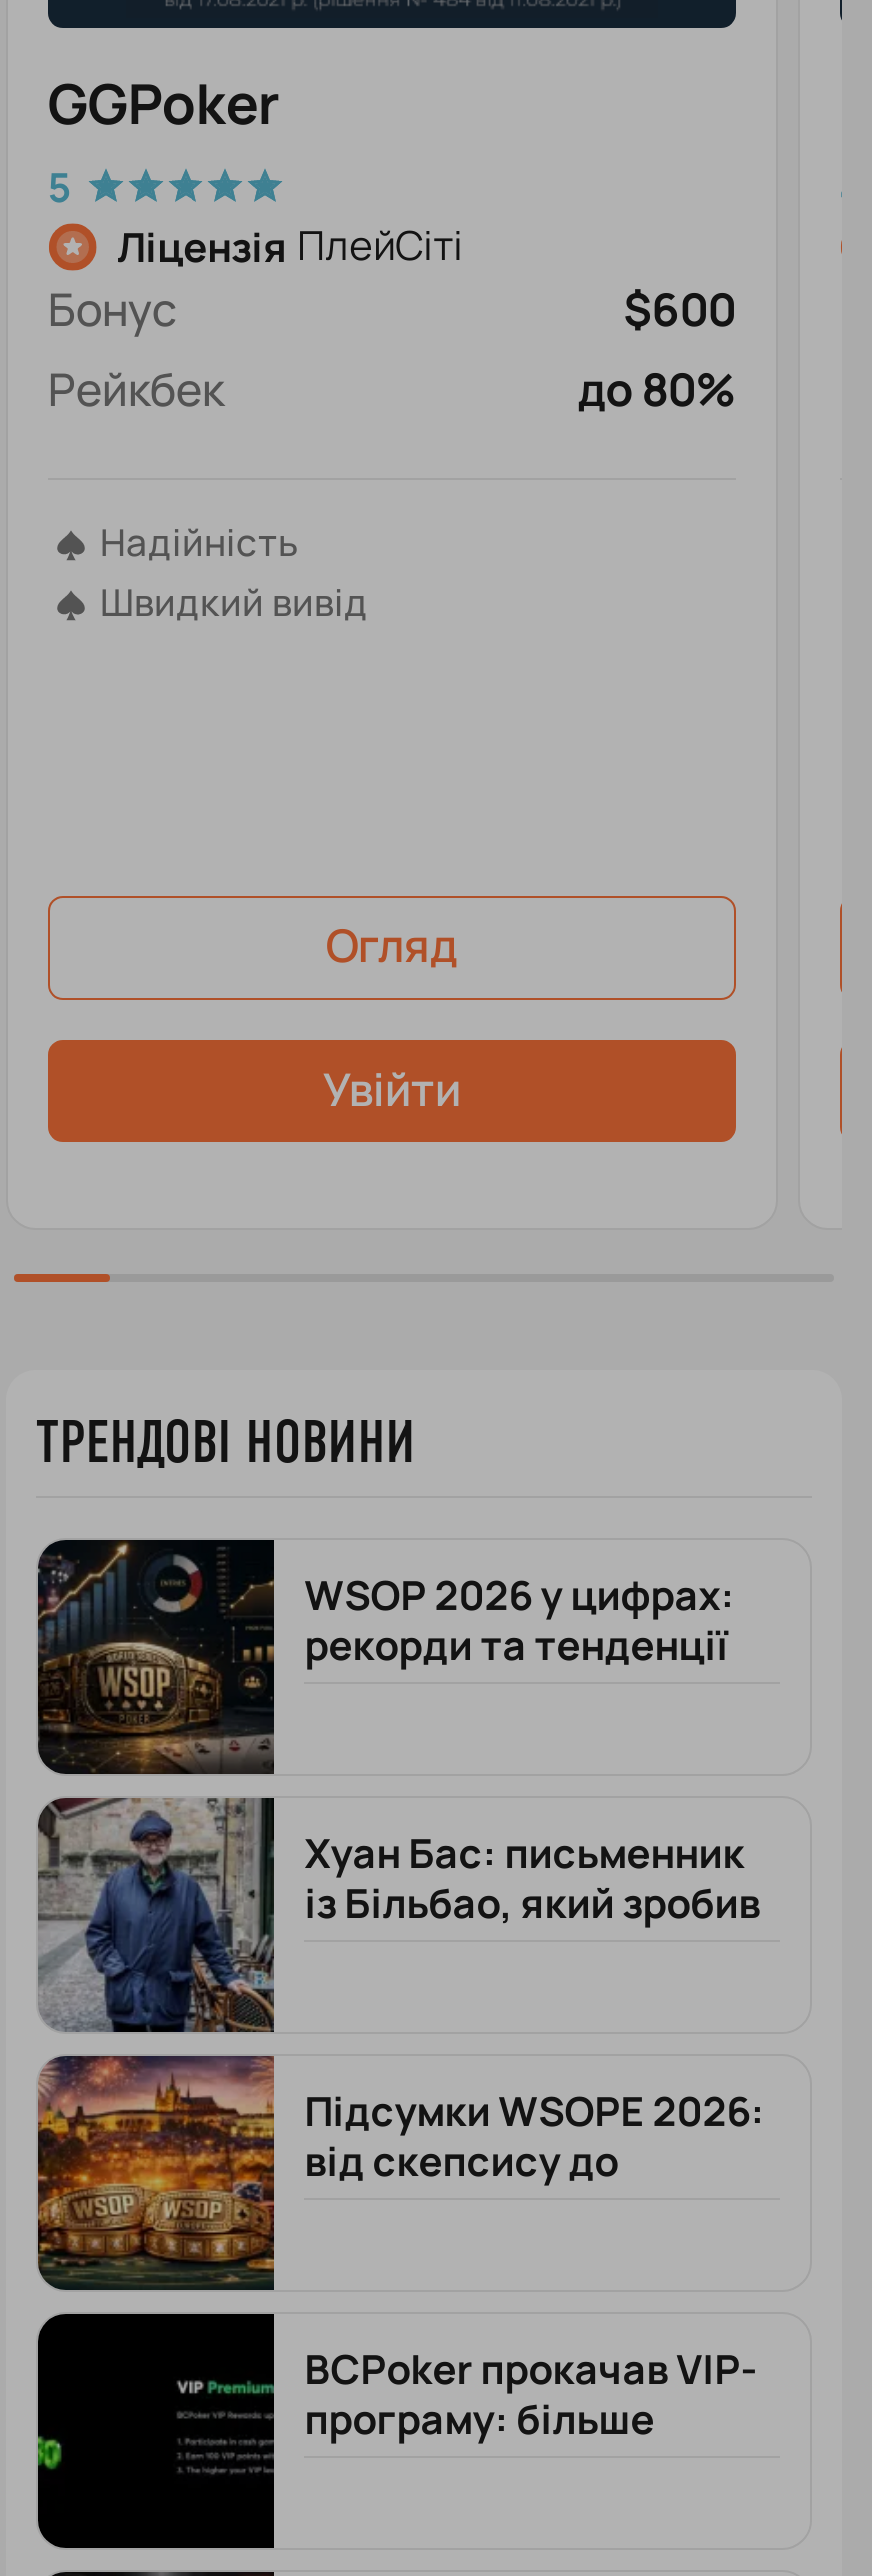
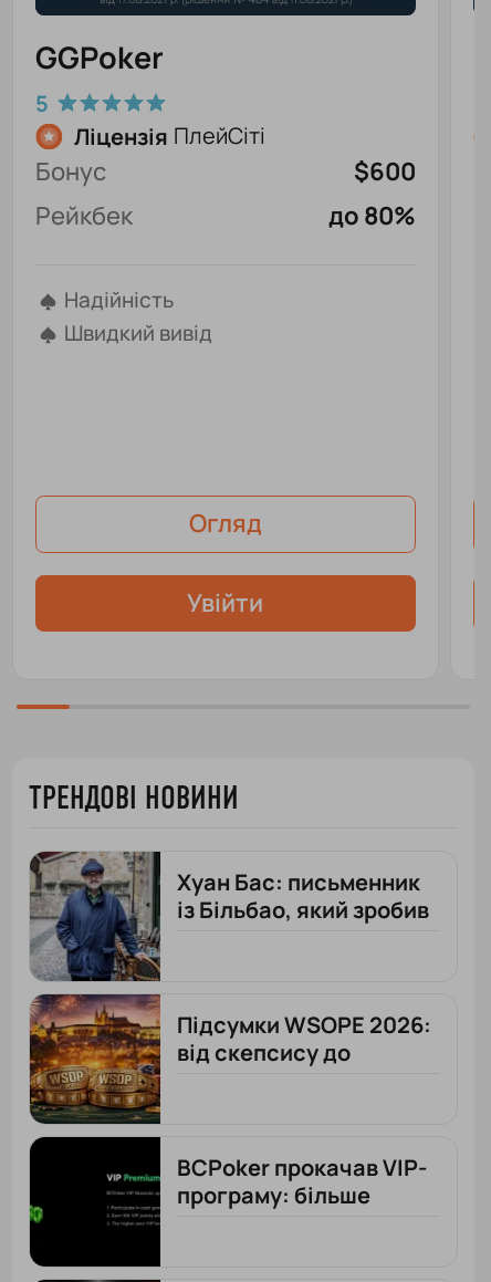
- [image]
- WSOP 2026 у цифрах:
- рекорди та тенденції
